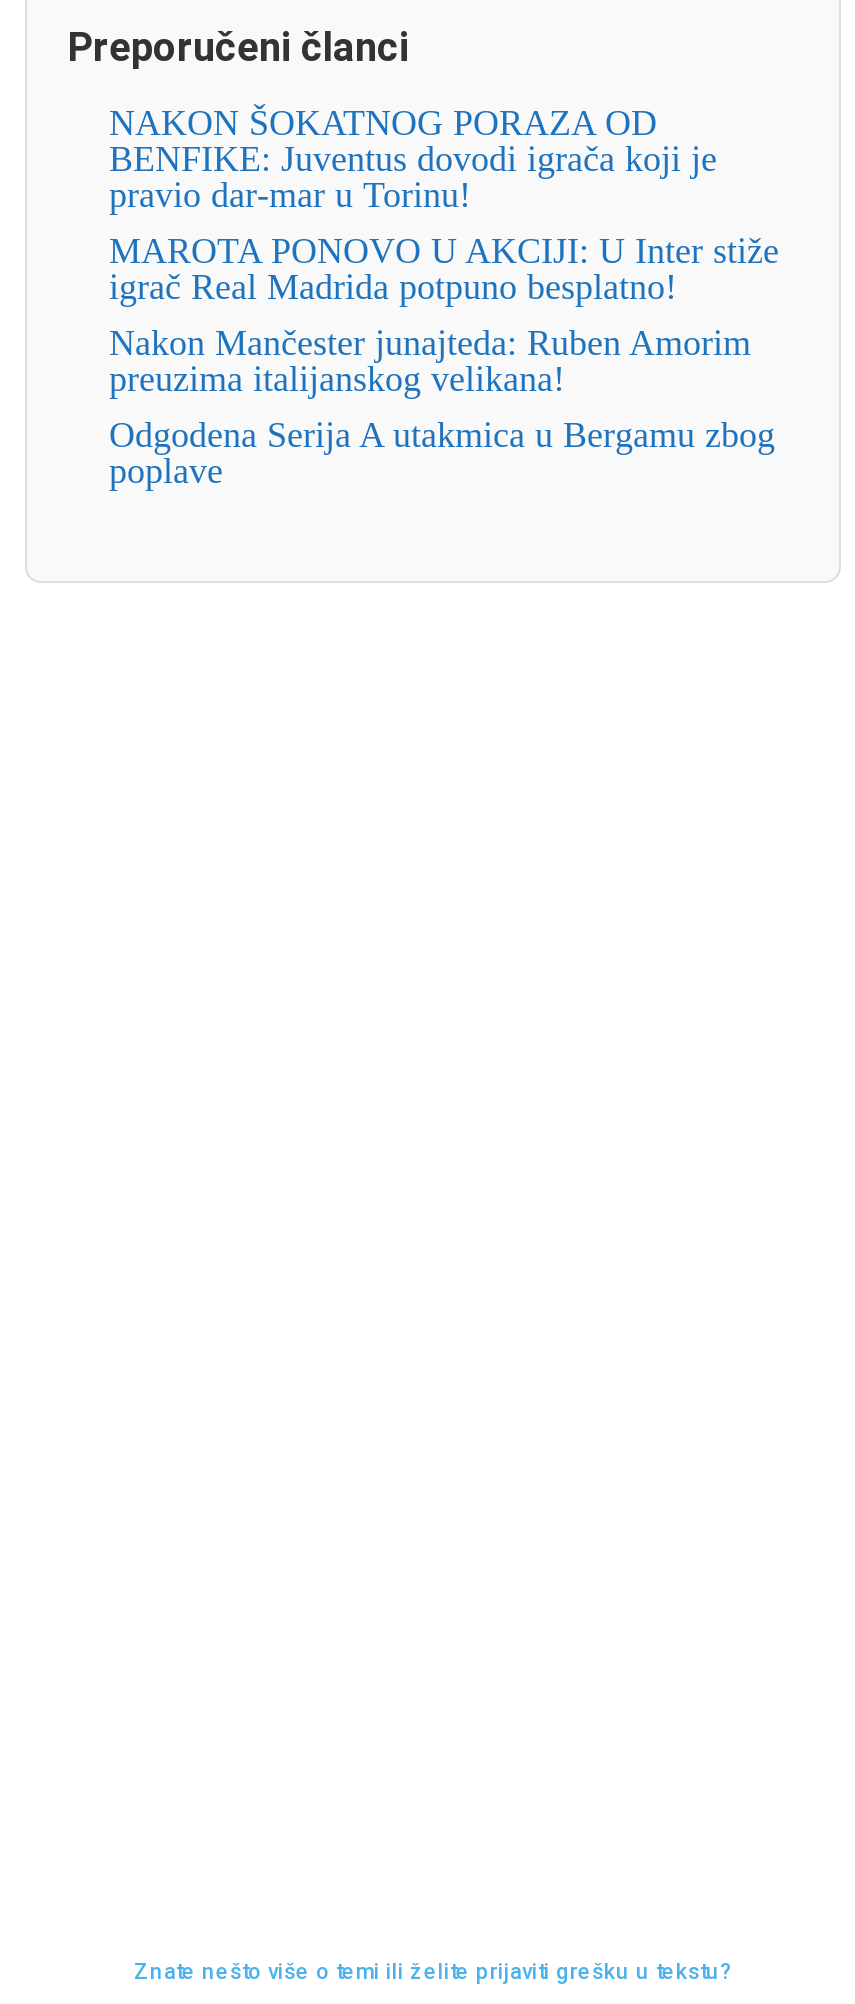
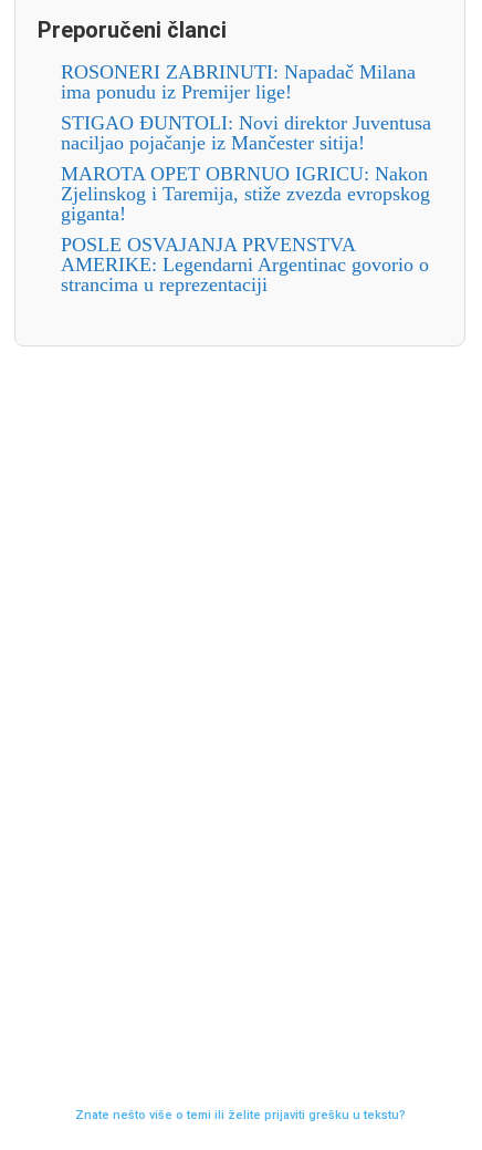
- NAKON ŠOKATNOG PORAZA OD
- BENFIKE: Juventus dovodi igrača koji je
- pravio dar-mar u Torinu!
- MAROTA PONOVO U AKCIJI: U Inter stiže
- igrač Real Madrida potpuno besplatno!
- Nakon Mančester junajteda: Ruben Amorim
- preuzima italijanskog velikana!
- Odgodena Serija A utakmica u Bergamu zbog
- poplave
+ ROSONERI ZABRINUTI: Napadač Milana
+ ima ponudu iz Premijer lige!
+ STIGAO ĐUNTOLI: Novi direktor Juventusa
+ naciljao pojačanje iz Mančester sitija!
+ MAROTA OPET OBRNUO IGRICU: Nakon
+ Zjelinskog i Taremija, stiže zvezda evropskog
+ giganta!
+ POSLE OSVAJANJA PRVENSTVA
+ AMERIKE: Legendarni Argentinac govorio o
+ strancima u reprezentaciji
